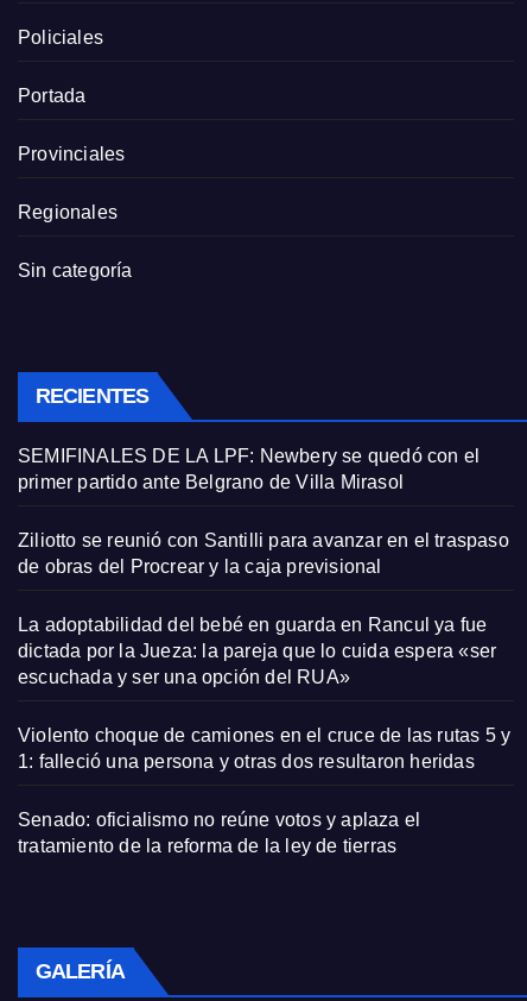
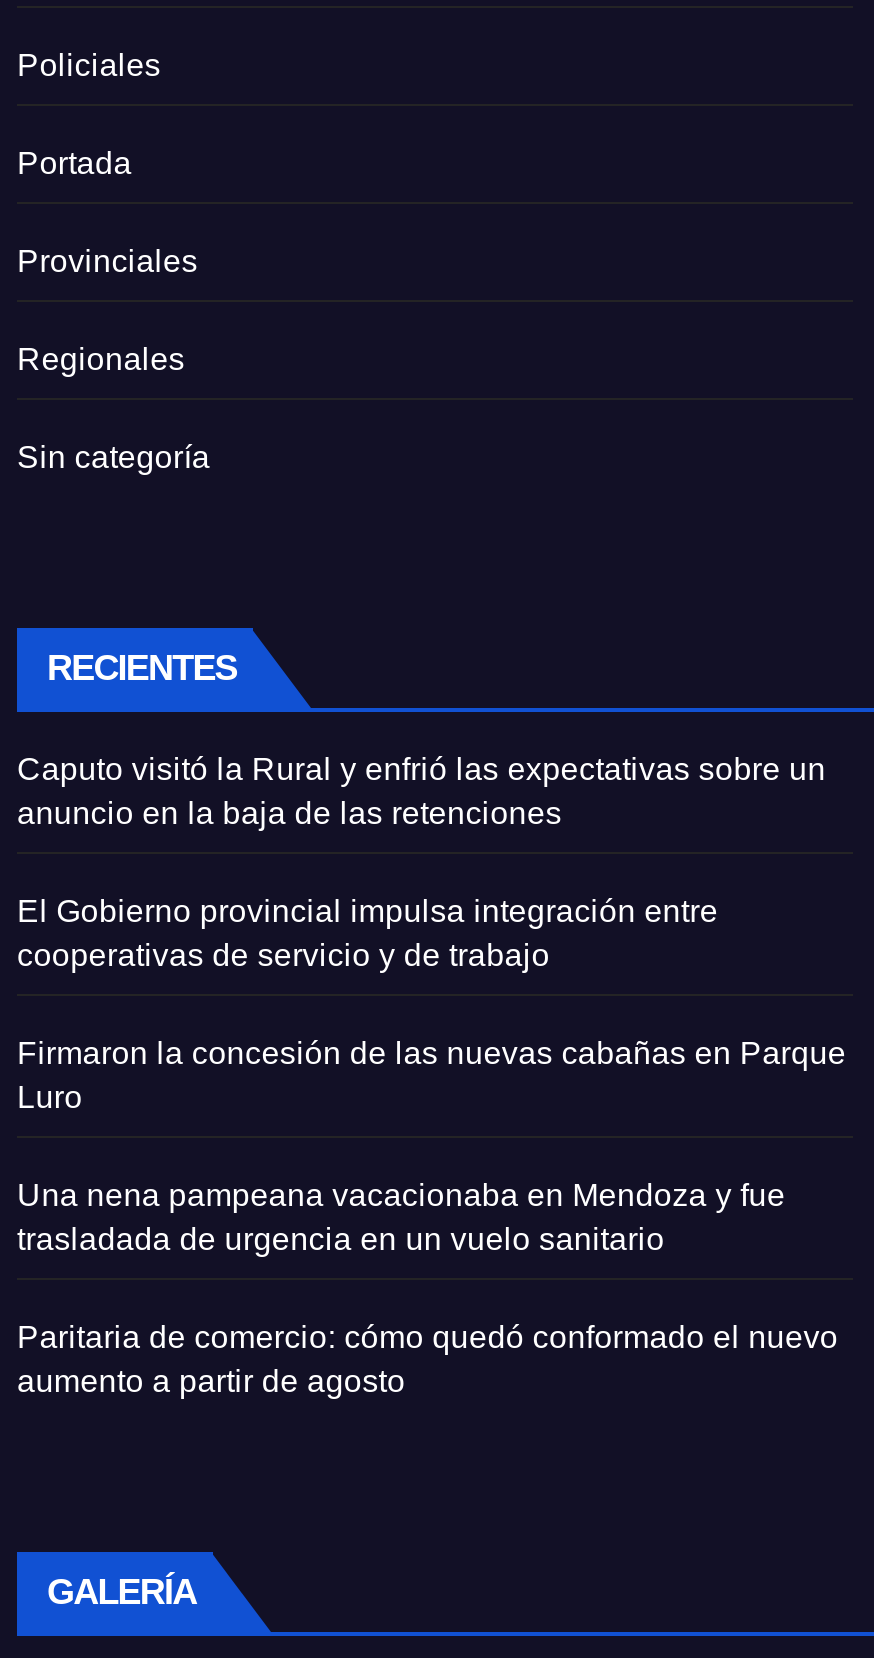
- SEMIFINALES DE LA LPF: Newbery se quedó con el
- primer partido ante Belgrano de Villa Mirasol
+ Caputo visitó la Rural y enfrió las expectativas sobre un
+ anuncio en la baja de las retenciones

- Ziliotto se reunió con Santilli para avanzar en el traspaso
- de obras del Procrear y la caja previsional
+ El Gobierno provincial impulsa integración entre
+ cooperativas de servicio y de trabajo

- La adoptabilidad del bebé en guarda en Rancul ya fue
- dictada por la Jueza: la pareja que lo cuida espera «ser
- escuchada y ser una opción del RUA»
+ Firmaron la concesión de las nuevas cabañas en Parque
+ Luro

- Violento choque de camiones en el cruce de las rutas 5 y
- 1: falleció una persona y otras dos resultaron heridas
+ Una nena pampeana vacacionaba en Mendoza y fue
+ trasladada de urgencia en un vuelo sanitario

- Senado: oficialismo no reúne votos y aplaza el
- tratamiento de la reforma de la ley de tierras
+ Paritaria de comercio: cómo quedó conformado el nuevo
+ aumento a partir de agosto
